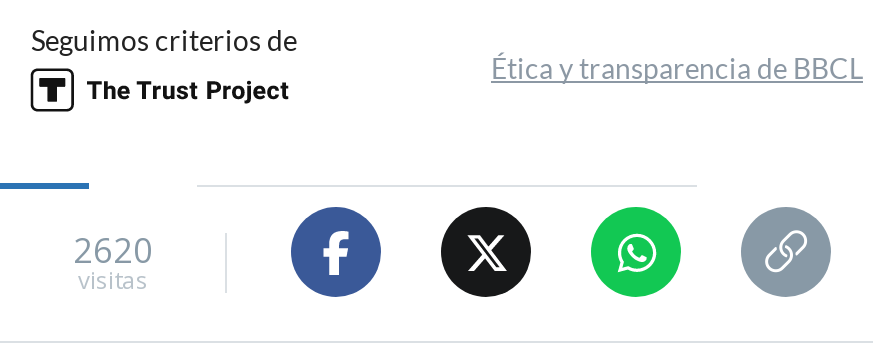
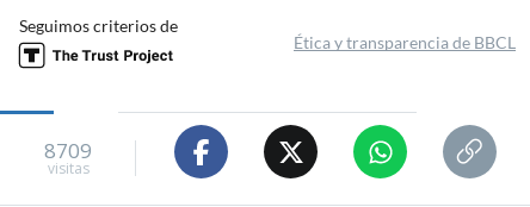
- 2620
+ 8709
